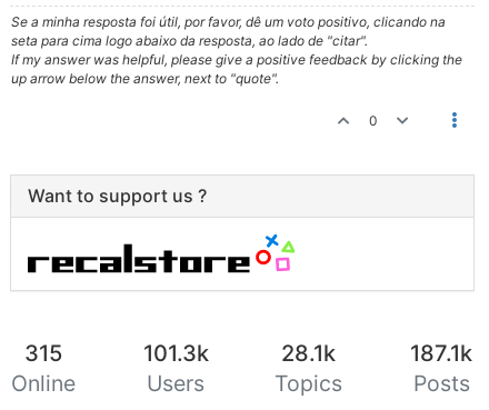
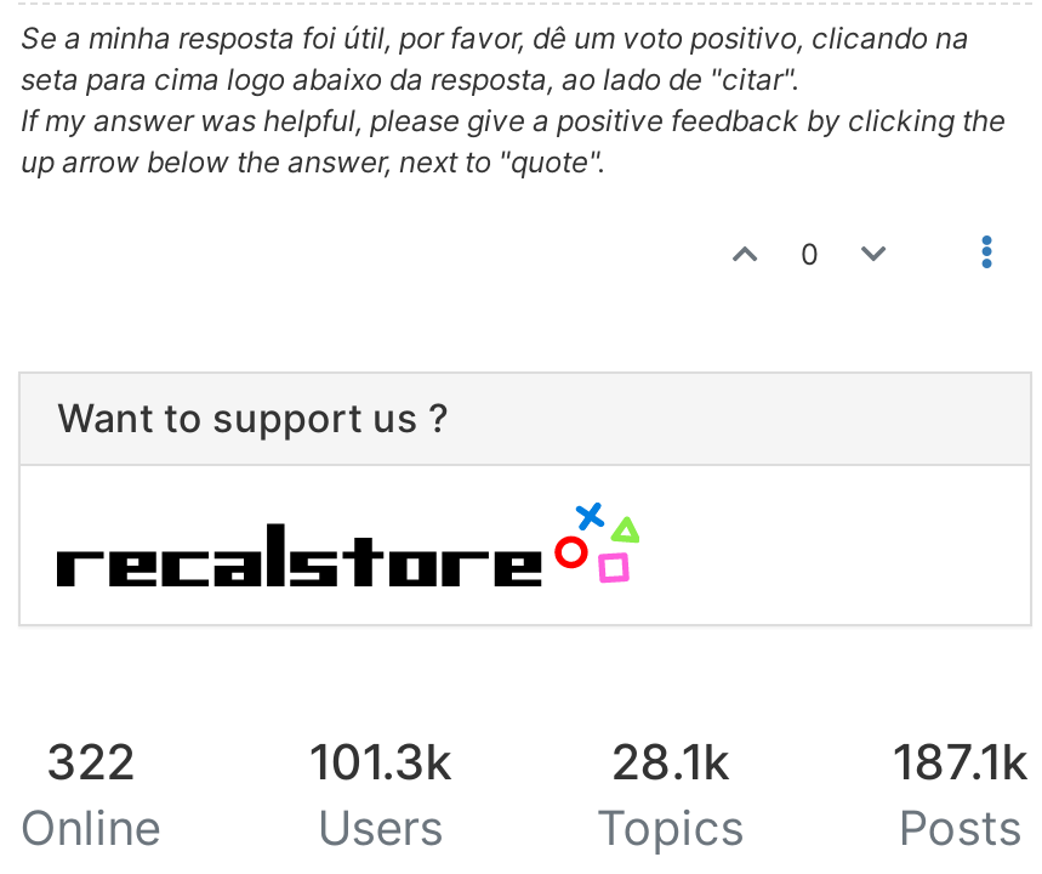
- 315
+ 322
